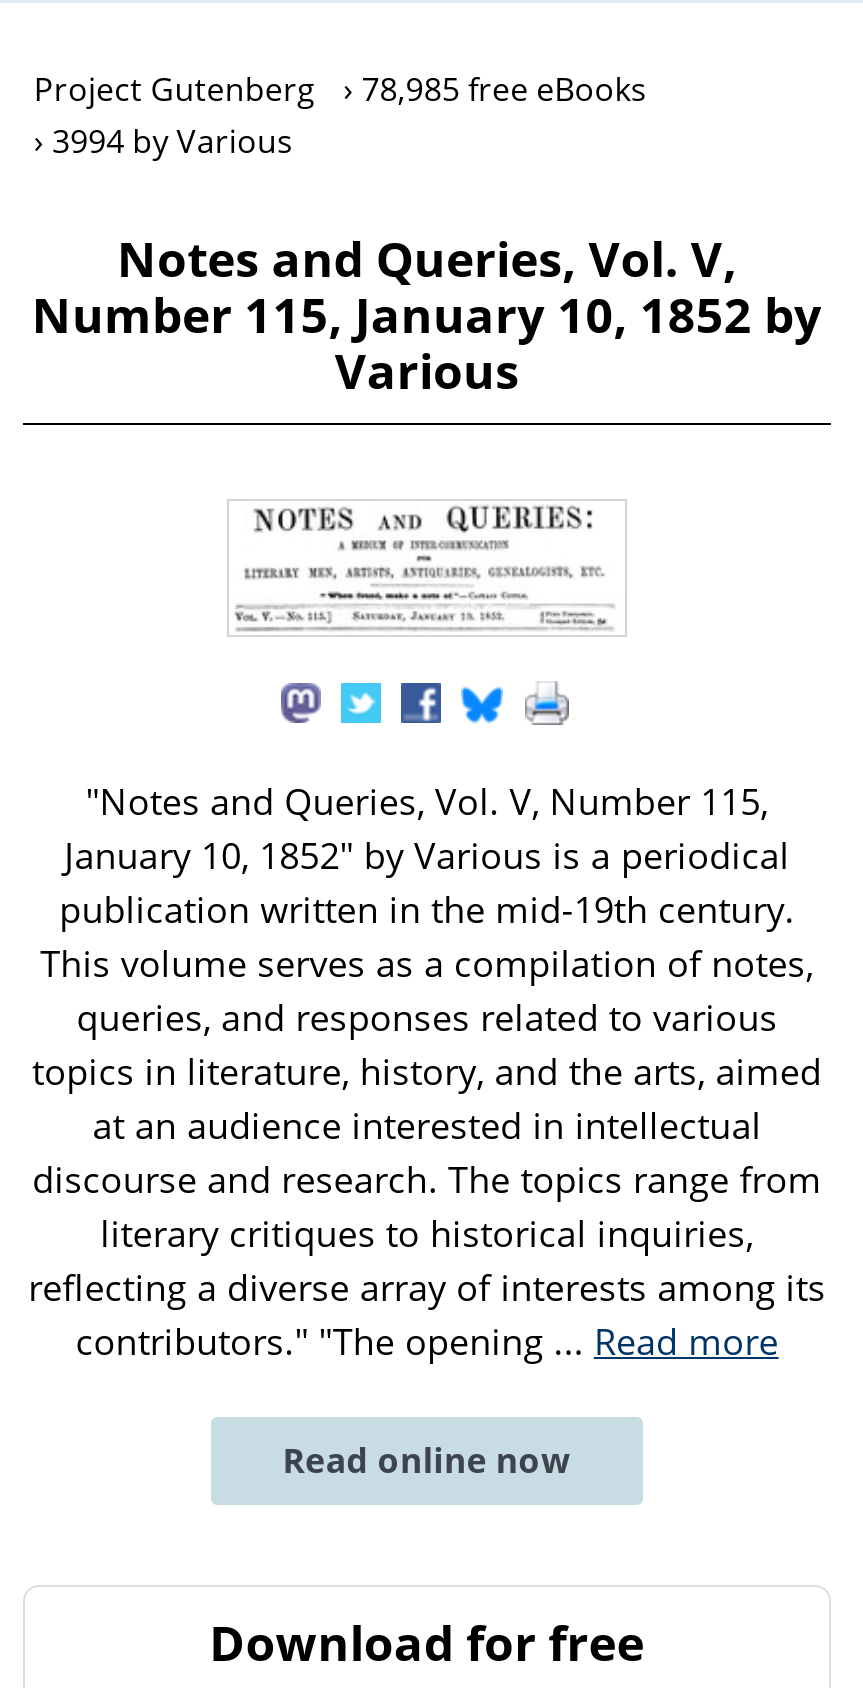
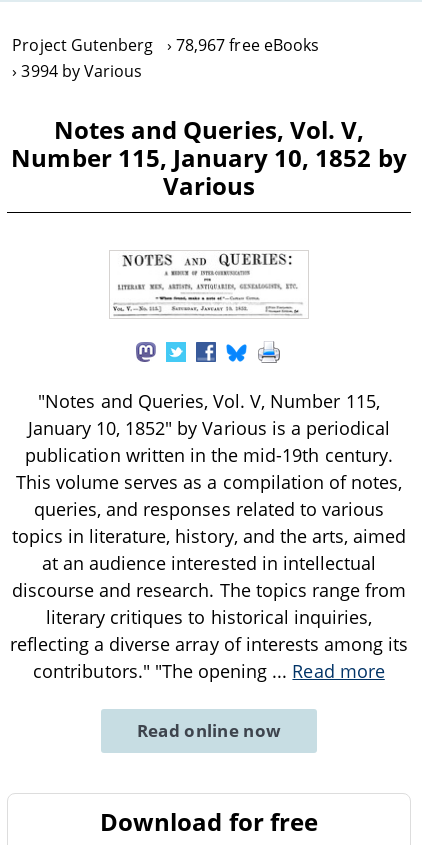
- Project Gutenberg 78,985 free eBooks
+ Project Gutenberg 78,967 free eBooks
